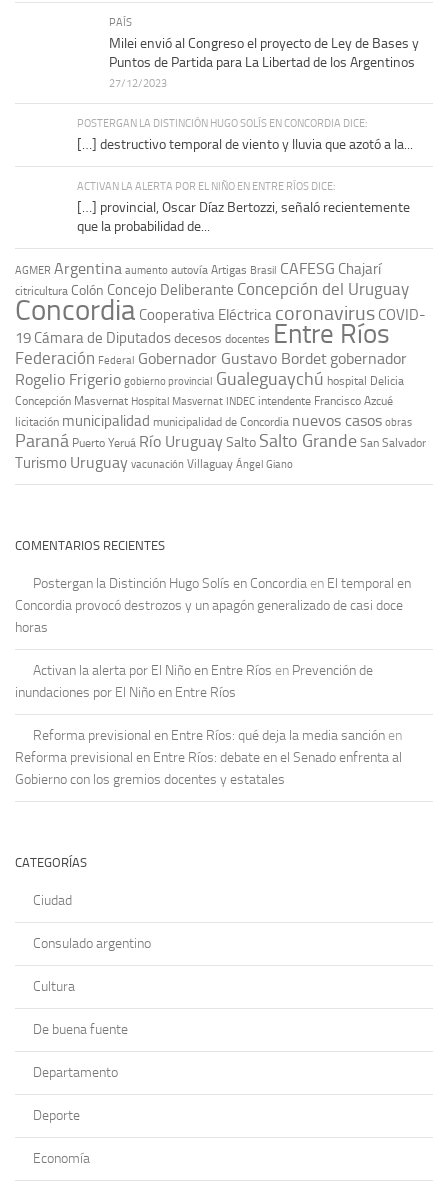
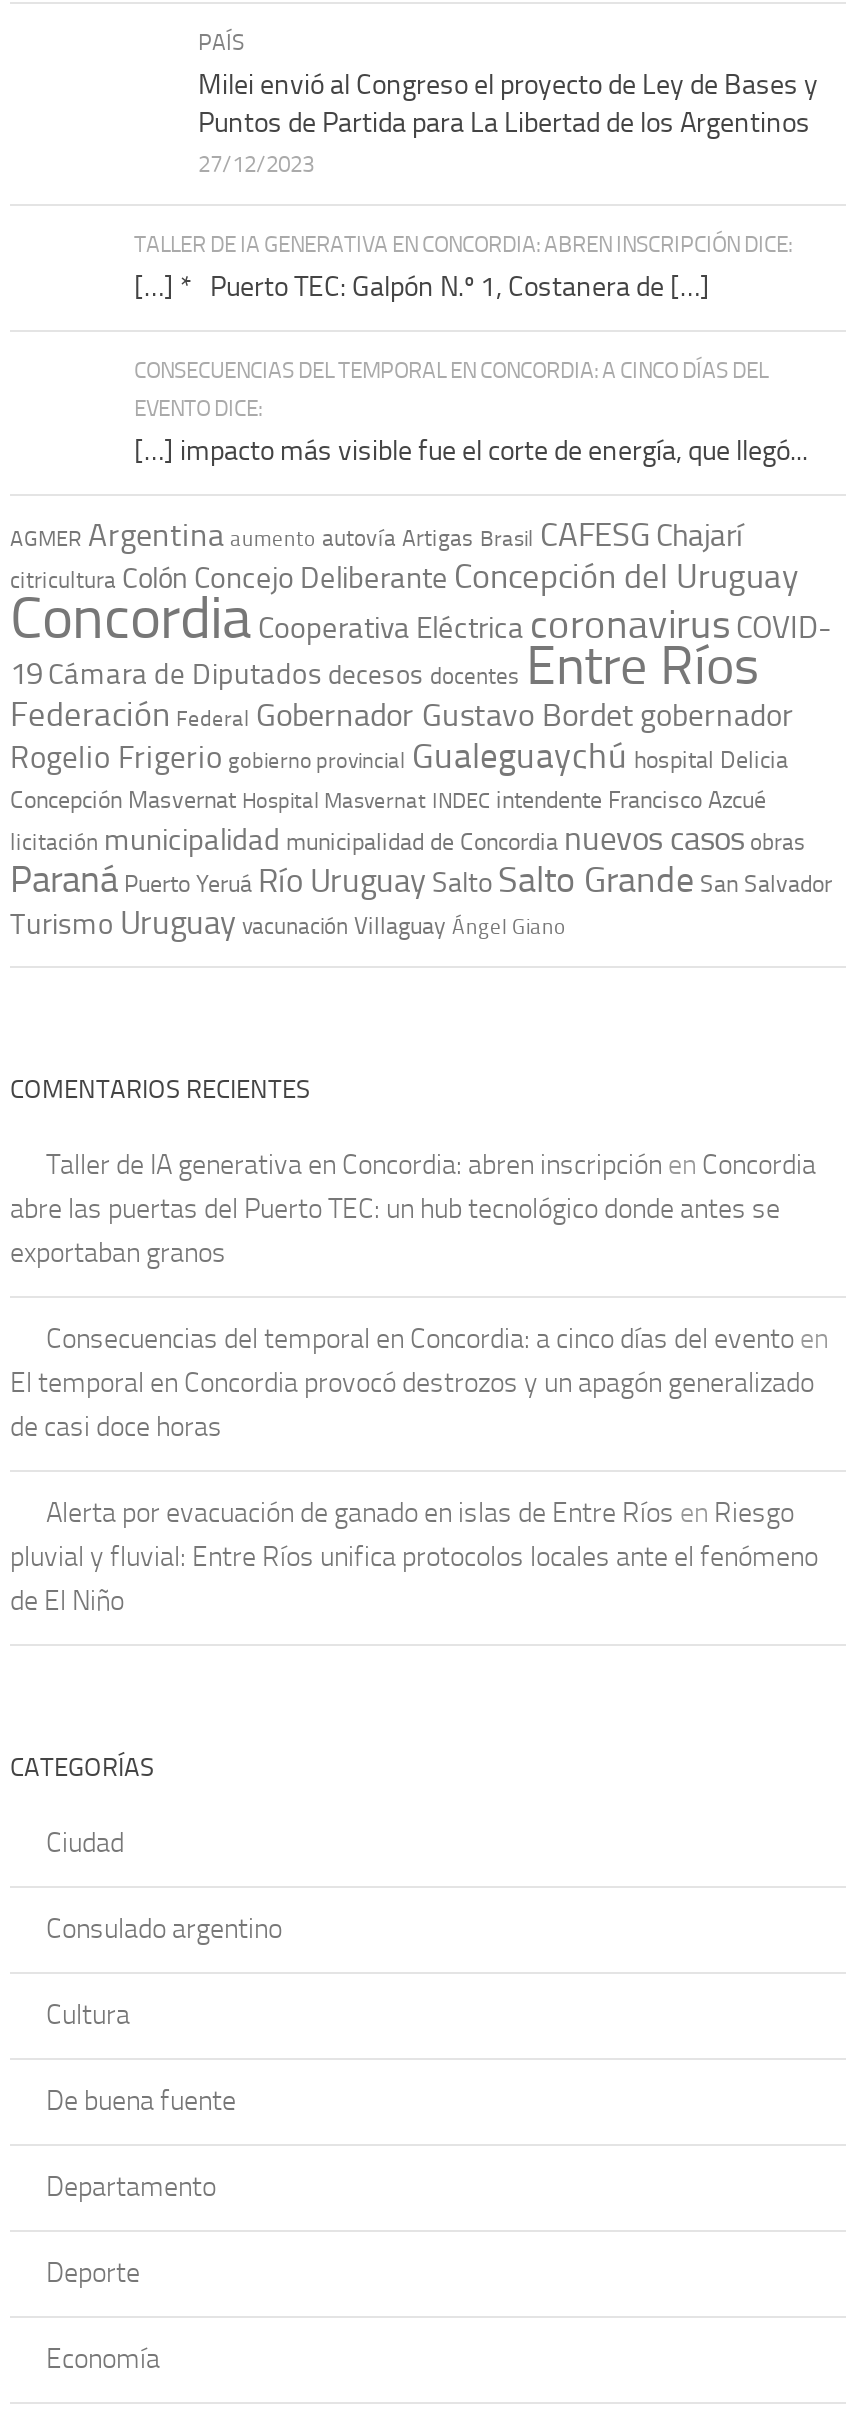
- POSTERGAN LA DISTINCIÓN HUGO SOLÍS EN CONCORDIA DICE:
- […] destructivo temporal de viento y lluvia que azotó a la...
+ TALLER DE IA GENERATIVA EN CONCORDIA: ABREN INSCRIPCIÓN DICE:
+ […] * Puerto TEC: Galpón N.º 1, Costanera de […]

- ACTIVAN LA ALERTA POR EL NIÑO EN ENTRE RÍOS DICE:
- […] provincial, Oscar Díaz Bertozzi, señaló recientemente
- que la probabilidad de...
+ CONSECUENCIAS DEL TEMPORAL EN CONCORDIA: A CINCO DÍAS DEL
+ EVENTO DICE:
+ […] impacto más visible fue el corte de energía, que llegó...

- Postergan la Distinción Hugo Solís en Concordia en El temporal en
- Concordia provocó destrozos y un apagón generalizado de casi doce
- horas
+ Taller de IA generativa en Concordia: abren inscripción en Concordia
+ abre las puertas del Puerto TEC: un hub tecnológico donde antes se
+ exportaban granos

- Activan la alerta por El Niño en Entre Ríos en Prevención de
- inundaciones por El Niño en Entre Ríos
+ Consecuencias del temporal en Concordia: a cinco días del evento en
+ El temporal en Concordia provocó destrozos y un apagón generalizado
+ de casi doce horas

- Reforma previsional en Entre Ríos: qué deja la media sanción en
- Reforma previsional en Entre Ríos: debate en el Senado enfrenta al
- Gobierno con los gremios docentes y estatales
+ Alerta por evacuación de ganado en islas de Entre Ríos en Riesgo
+ pluvial y fluvial: Entre Ríos unifica protocolos locales ante el fenómeno
+ de El Niño
